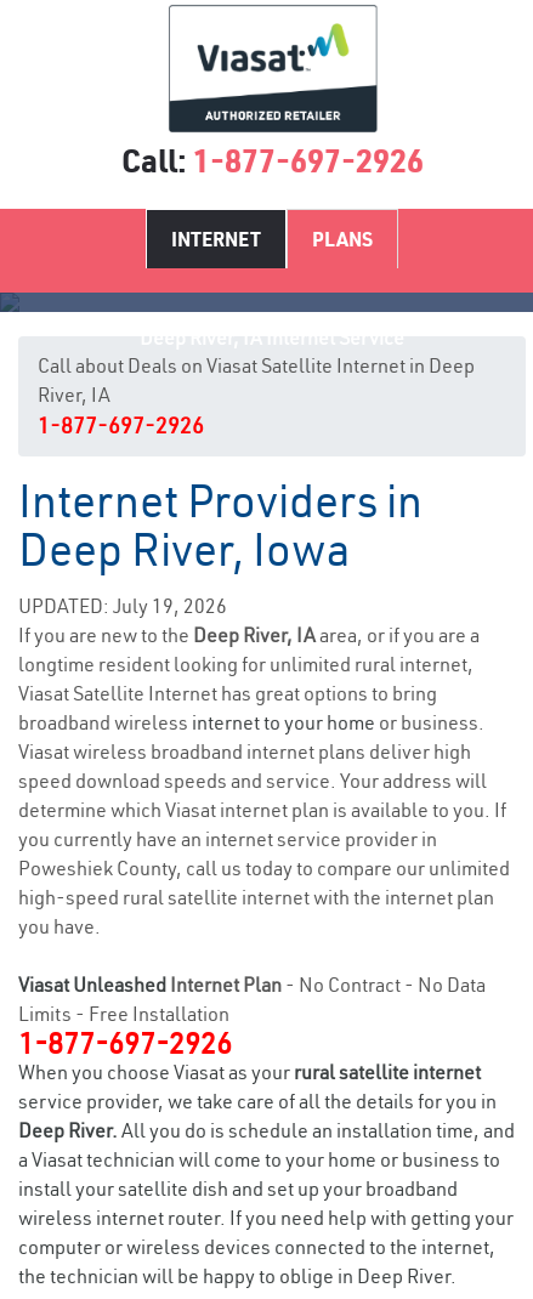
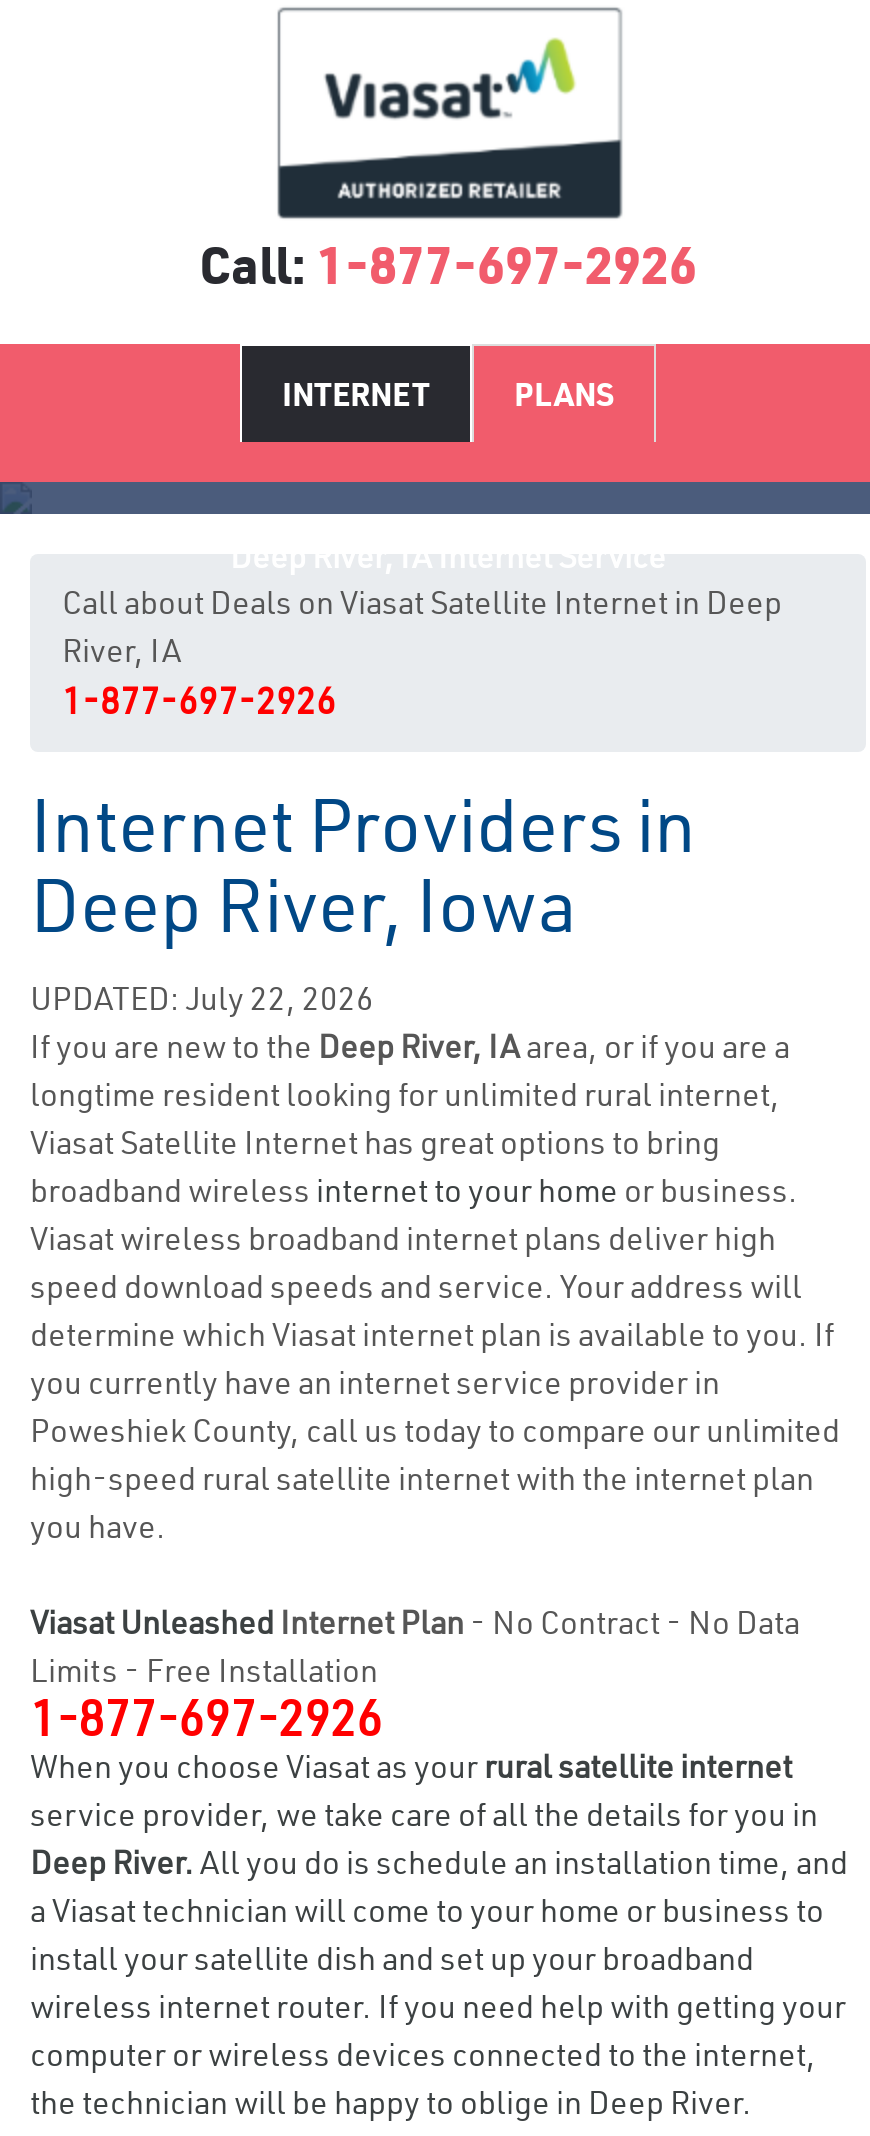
- UPDATED: July 19, 2026
+ UPDATED: July 22, 2026
